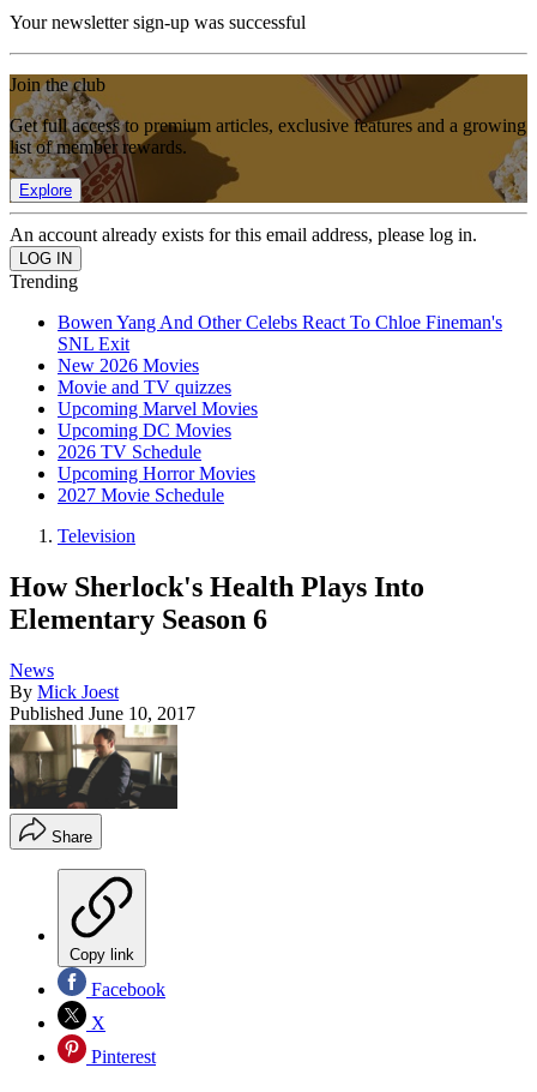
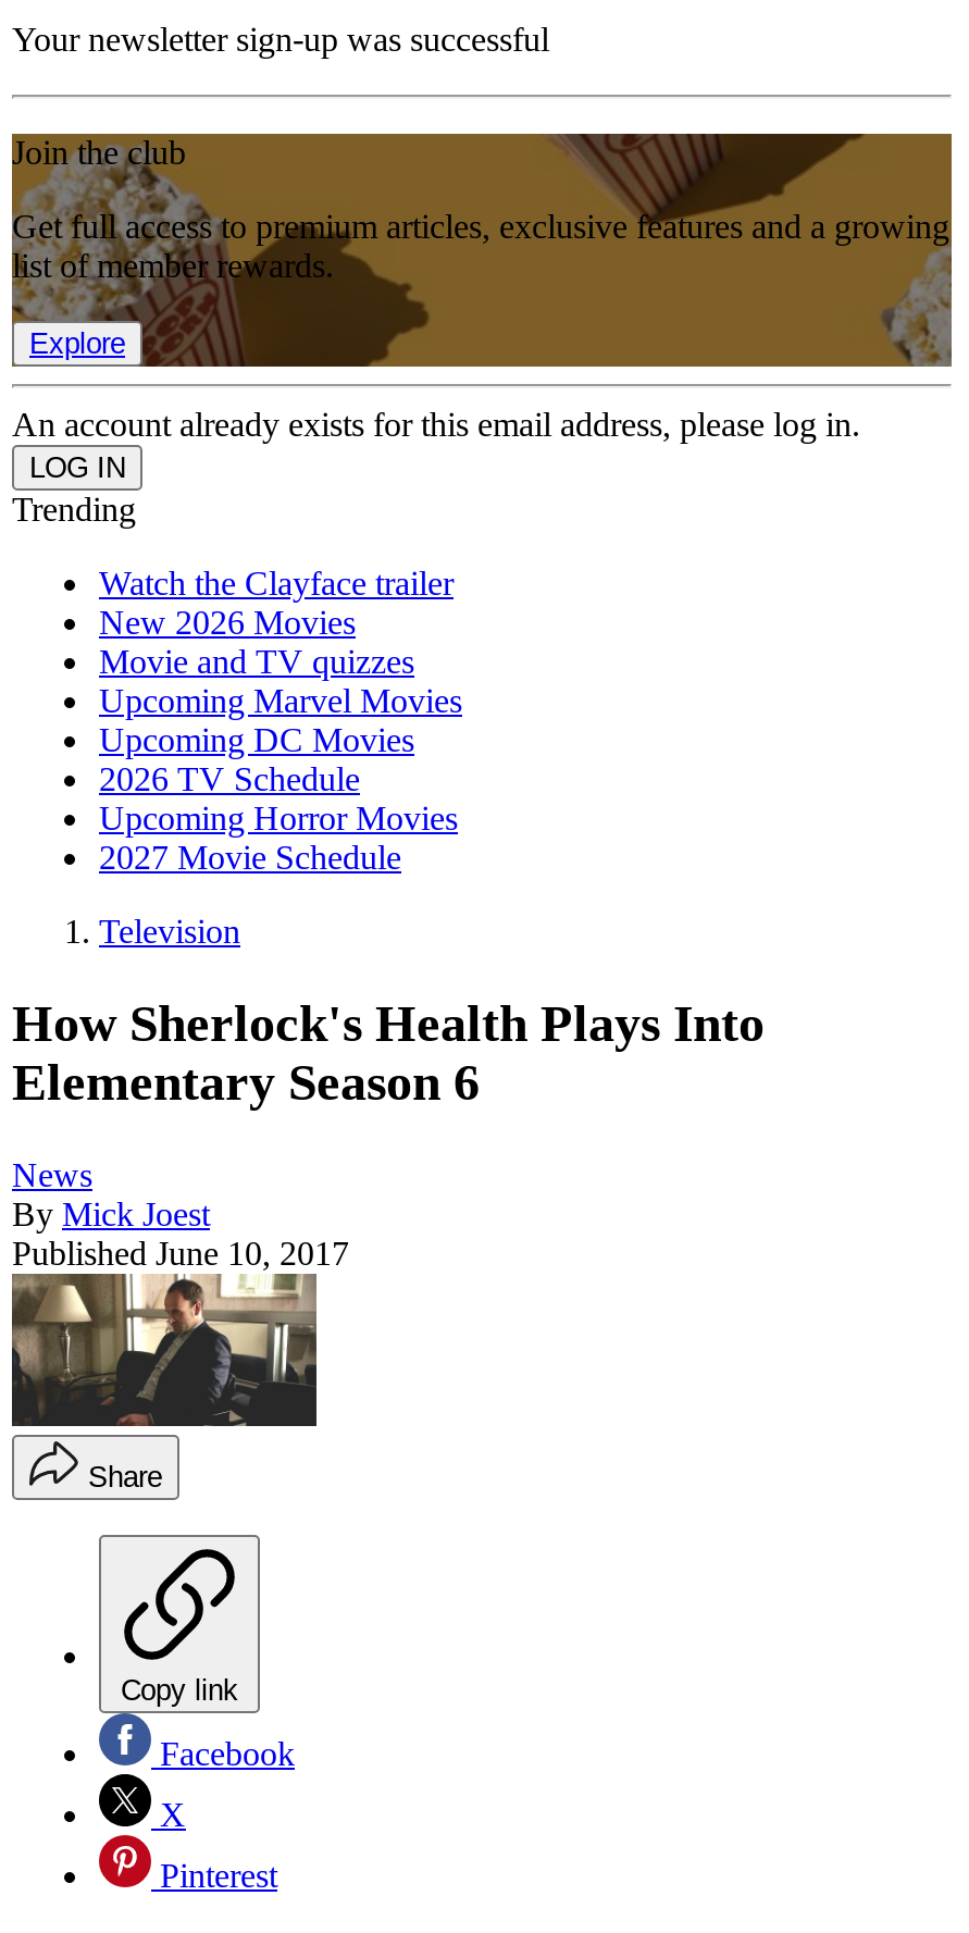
- Bowen Yang And Other Celebs React To Chloe Fineman's
- SNL Exit
+ Watch the Clayface trailer
